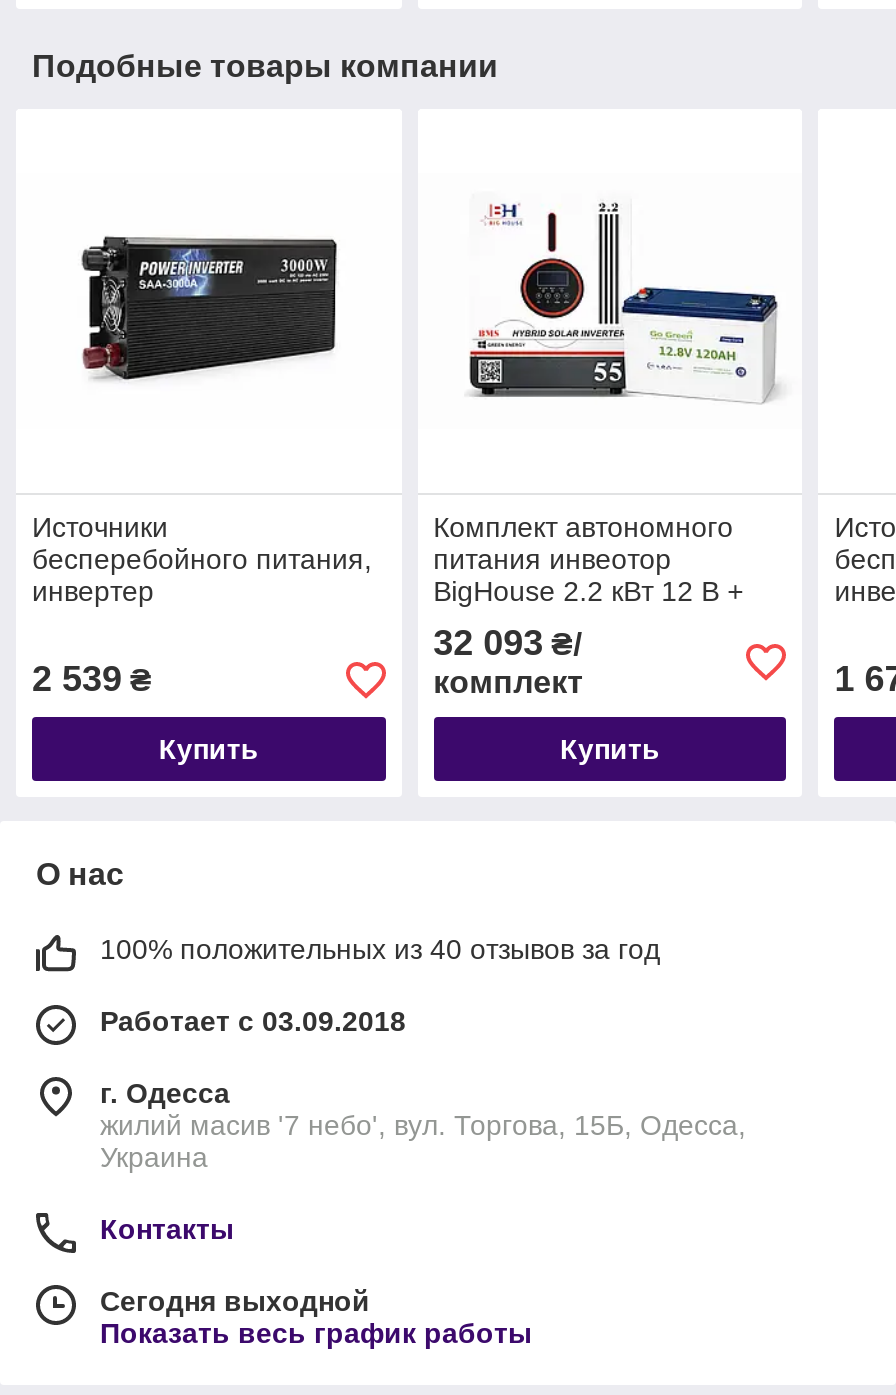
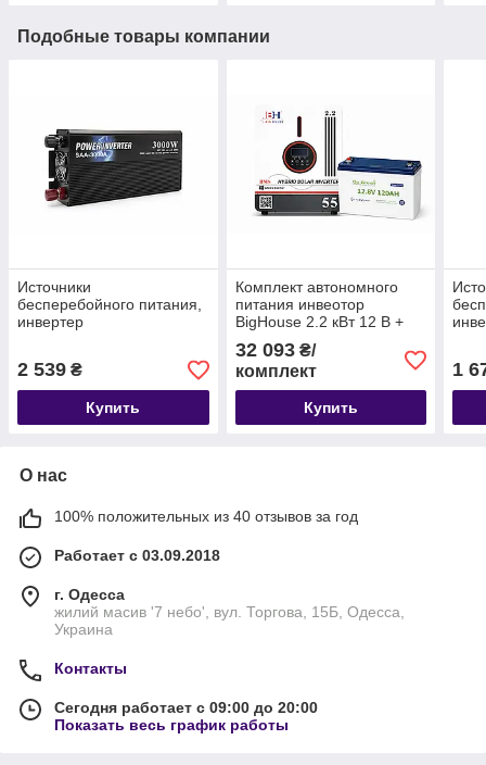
- Сегодня выходной
+ Сегодня работает с 09:00 до 20:00
